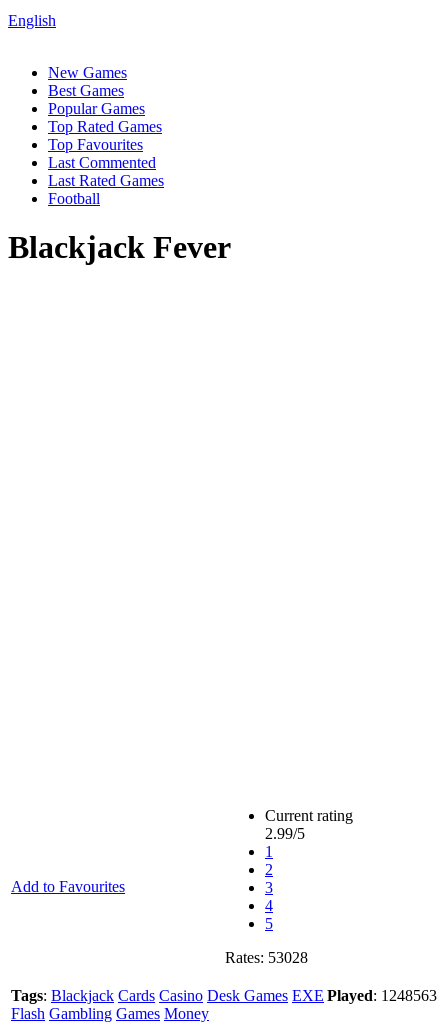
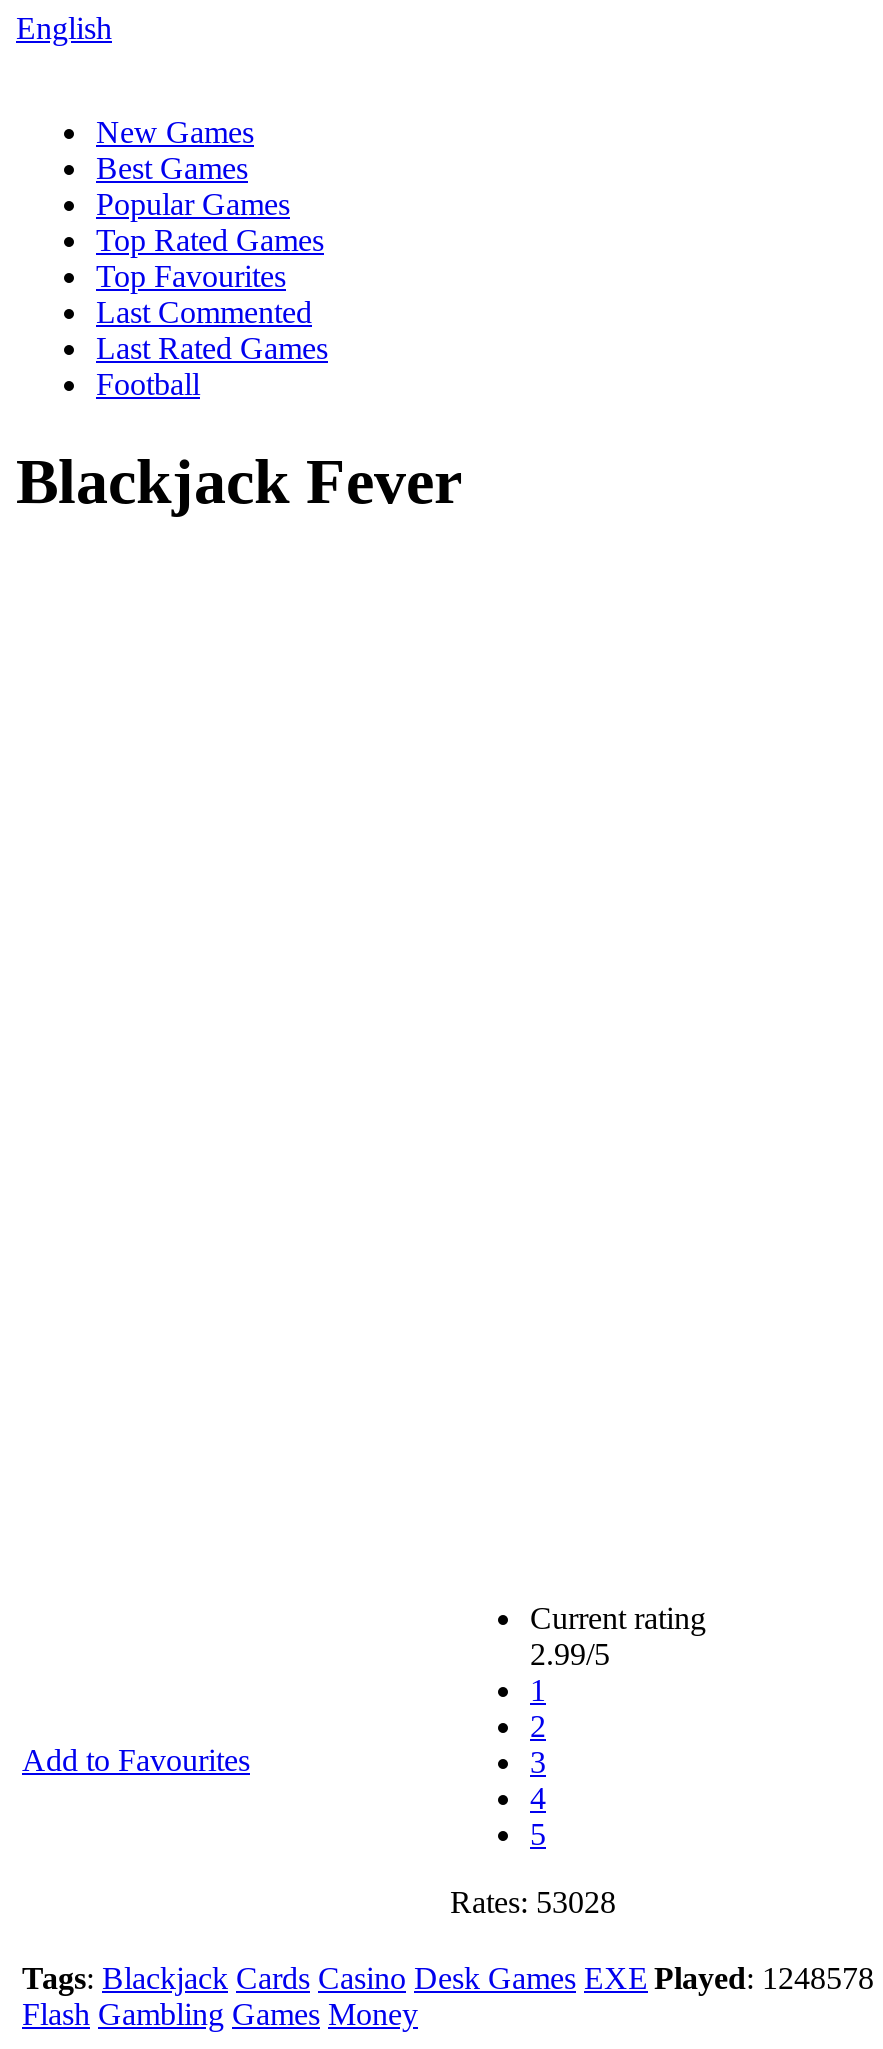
- Tags: Blackjack Cards Casino Desk Games EXE Played: 1248563
+ Tags: Blackjack Cards Casino Desk Games EXE Played: 1248578
